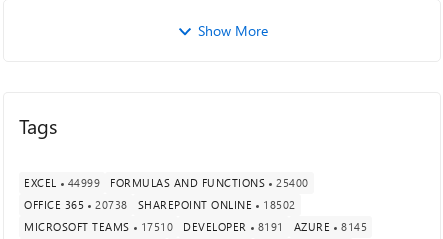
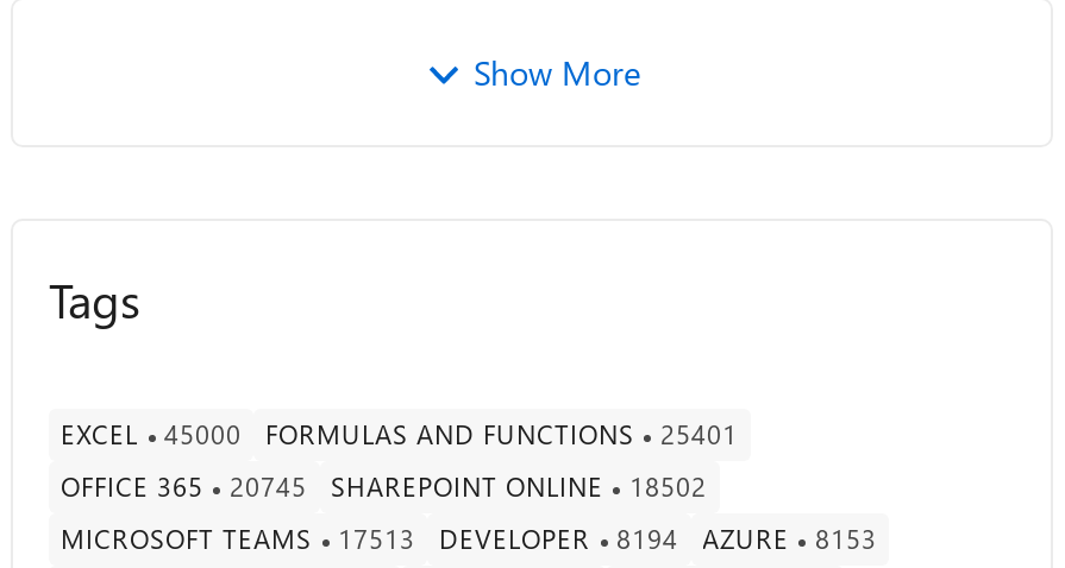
- 44999
+ 45000

- 25400
+ 25401

- OFFICE 365 20738 SHAREPOINT ONLINE 18502
+ OFFICE 365 20745 SHAREPOINT ONLINE 18502

- 17510
+ 17513

- 8191
+ 8194

- 8145
+ 8153
